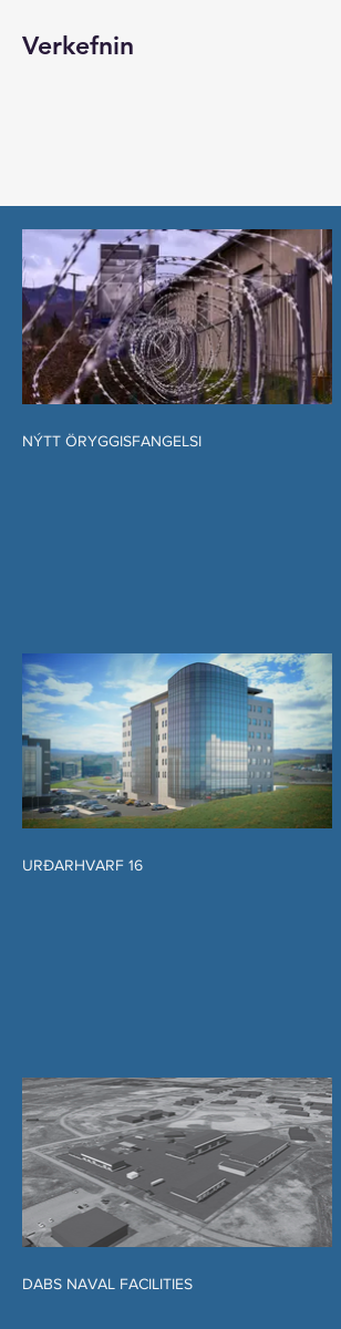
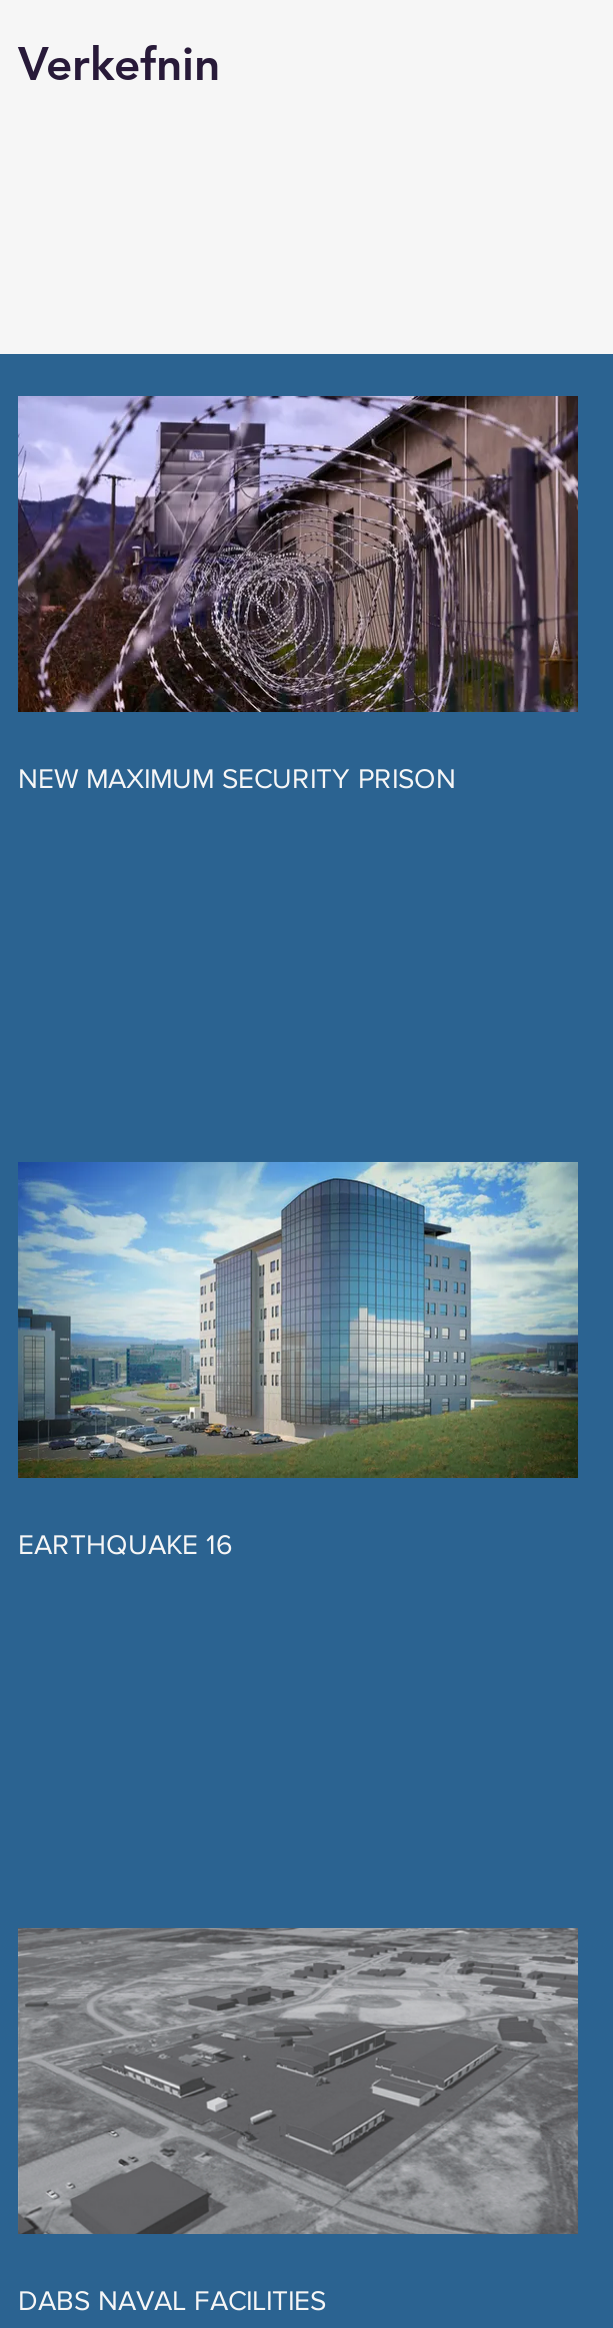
- NÝTT ÖRYGGISFANGELSI
+ NEW MAXIMUM SECURITY PRISON

- URÐARHVARF 16
+ EARTHQUAKE 16
